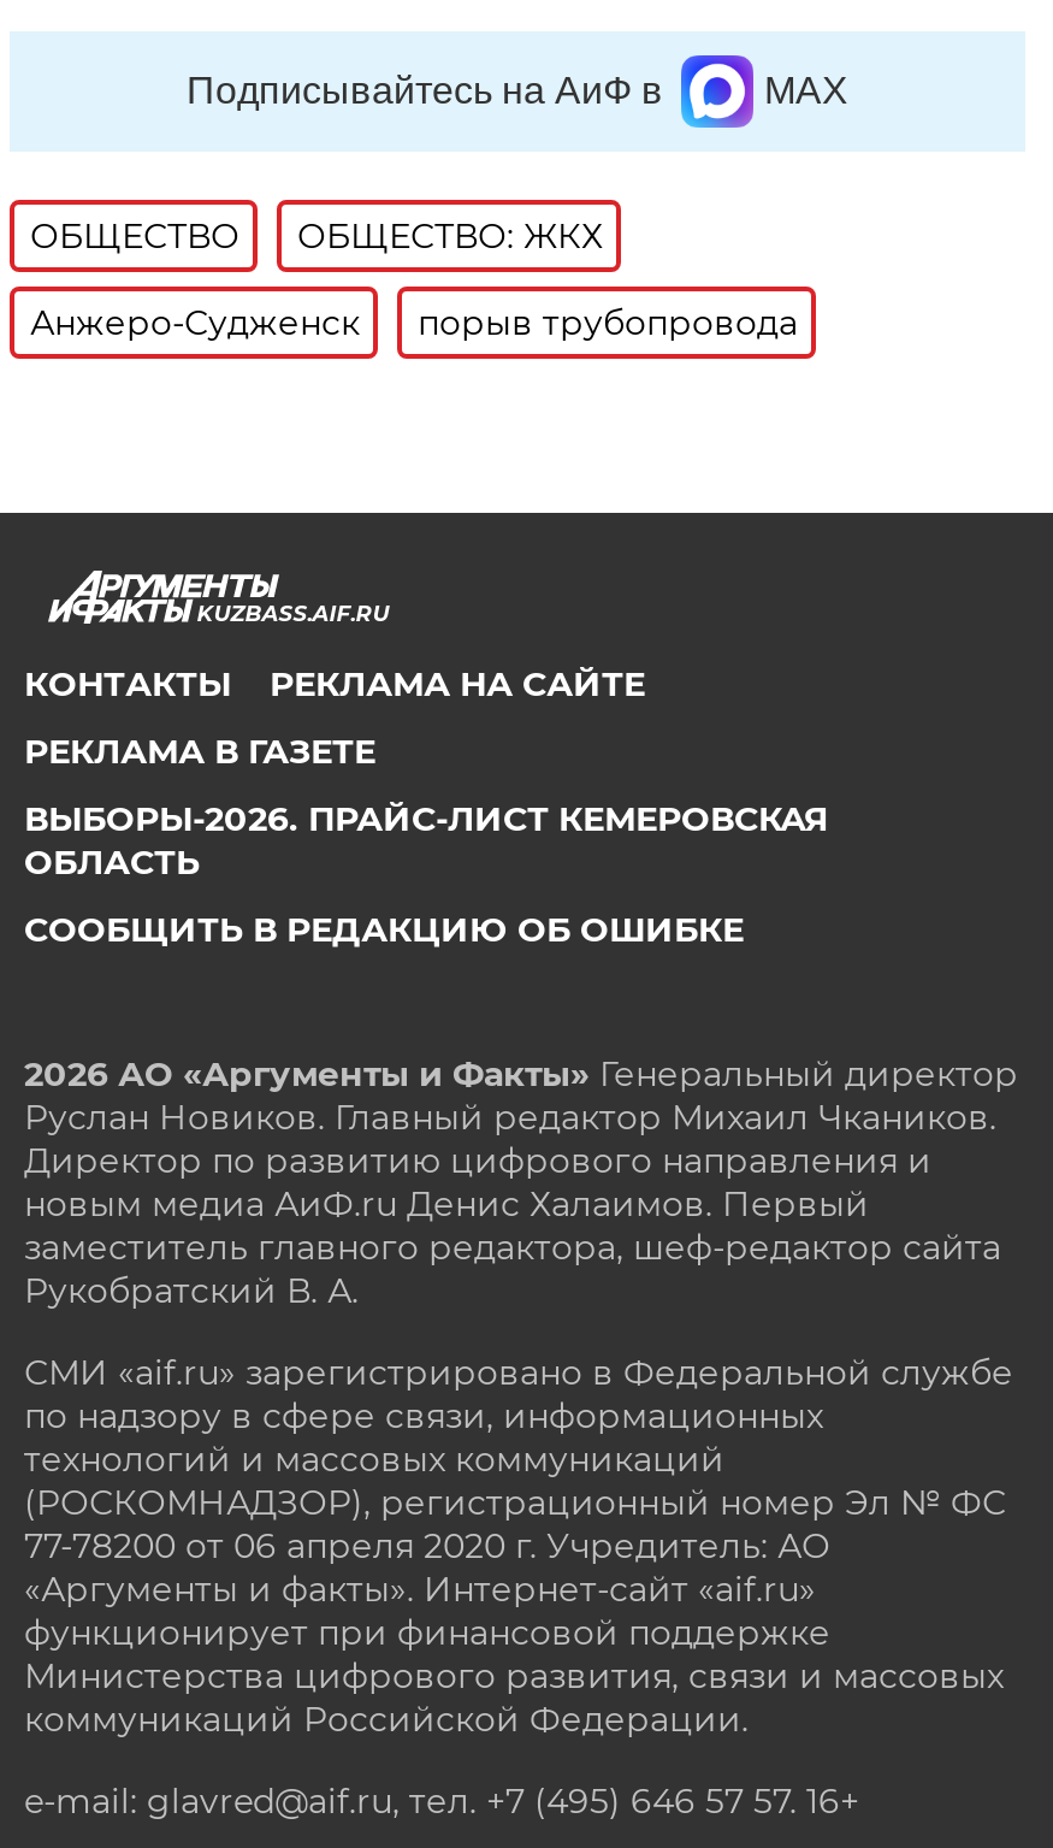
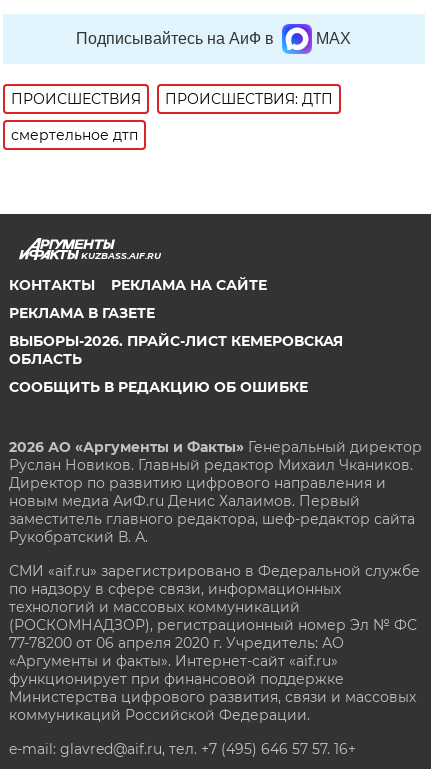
- ОБЩЕСТВО
- ОБЩЕСТВО: ЖКХ
+ ПРОИСШЕСТВИЯ
+ ПРОИСШЕСТВИЯ: ДТП

- Анжеро-Судженск
- порыв трубопровода
+ смертельное дтп
